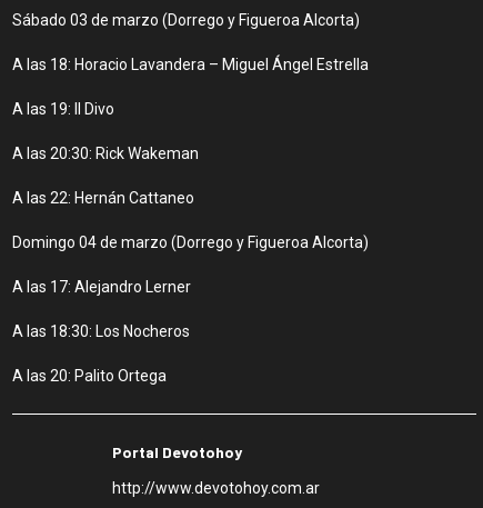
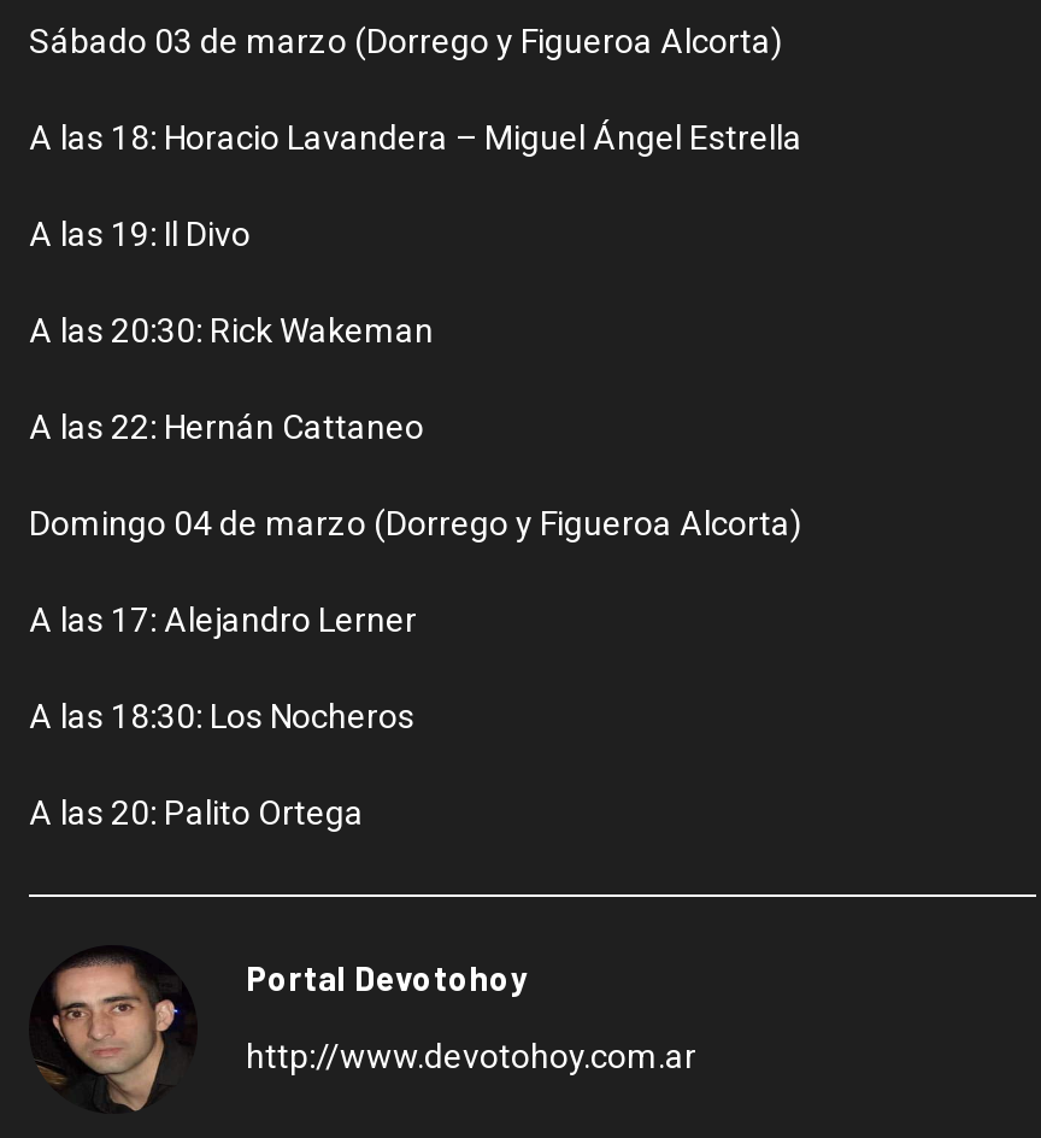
+ [image]
